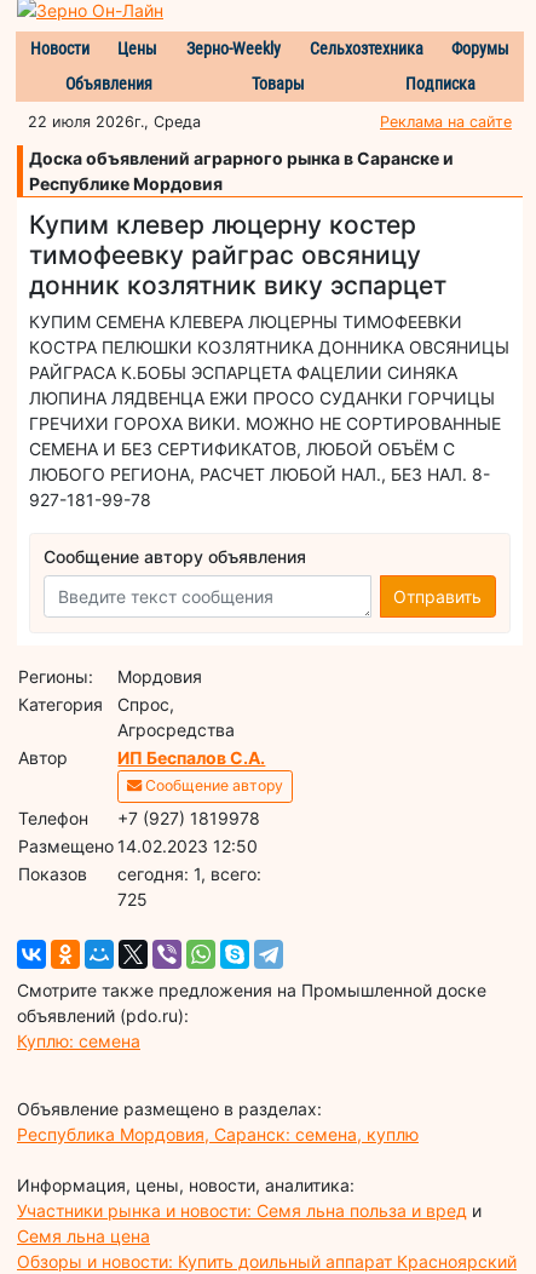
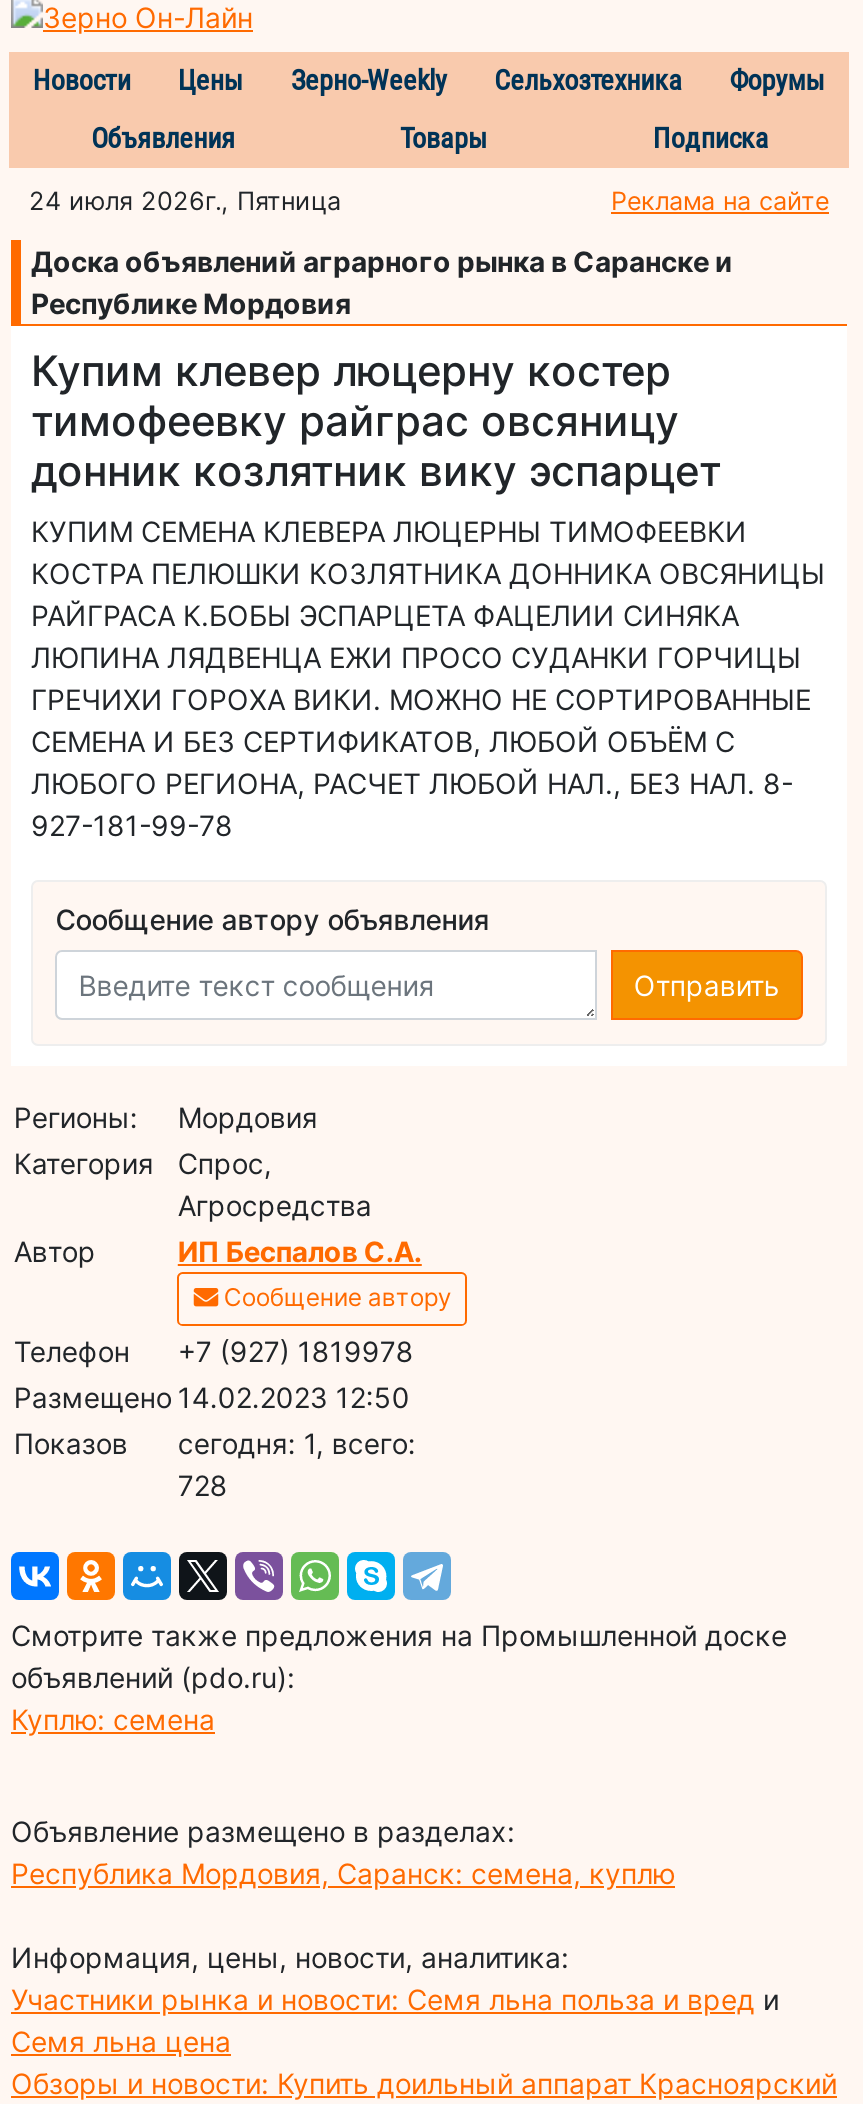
- 22 июля 2026г., Среда
+ 24 июля 2026г., Пятница

- 725
+ 728
